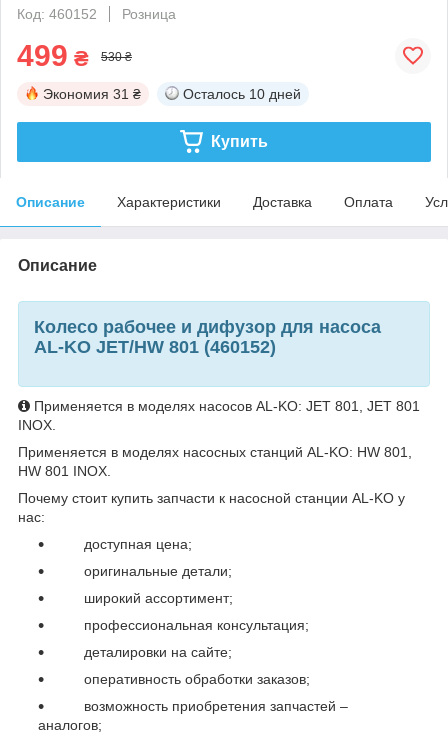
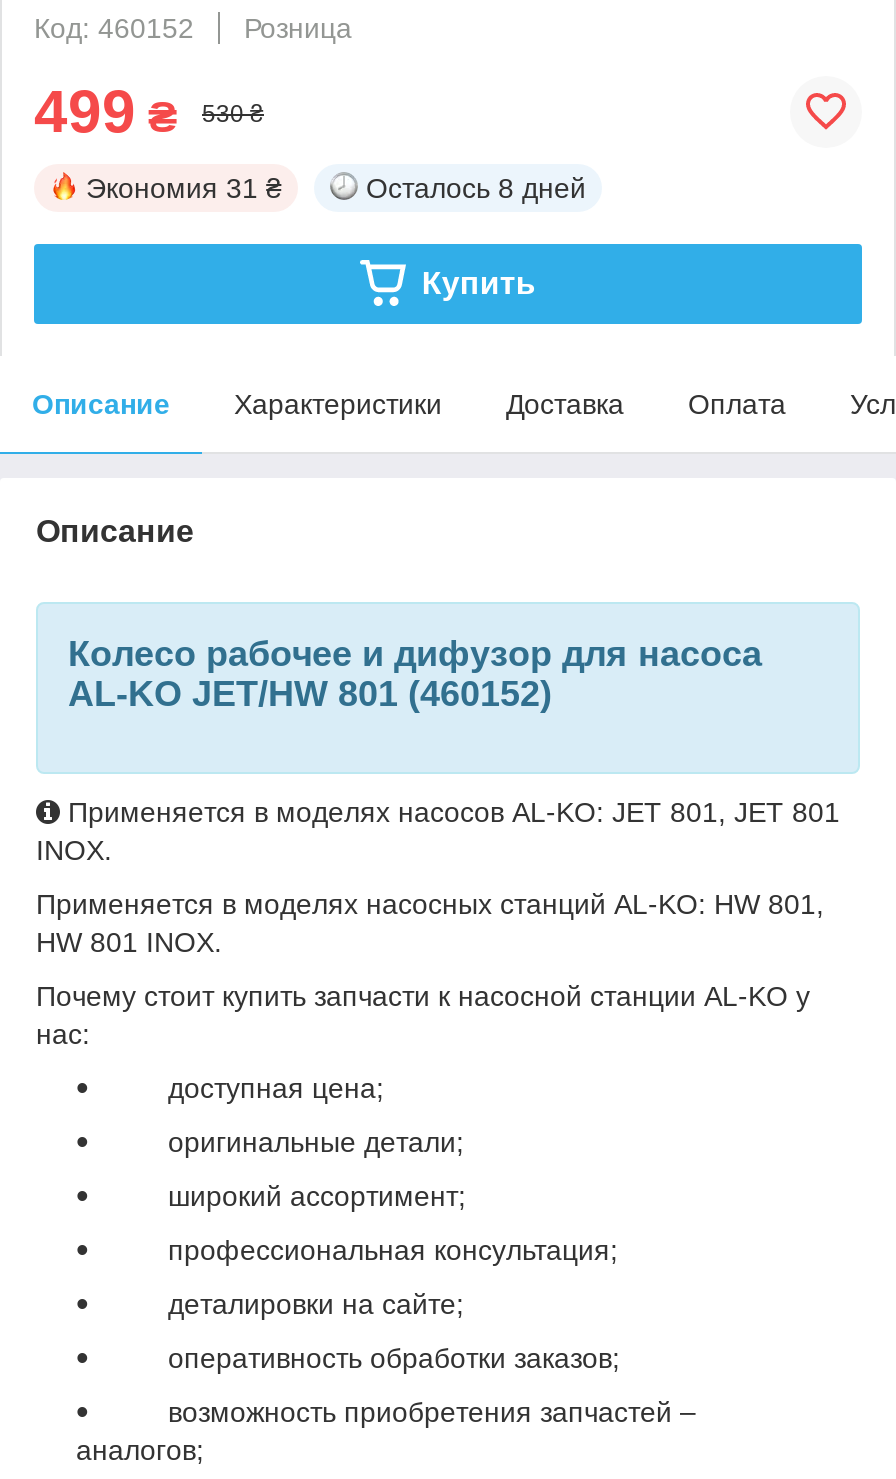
- Осталось 10 дней
+ Осталось 8 дней
